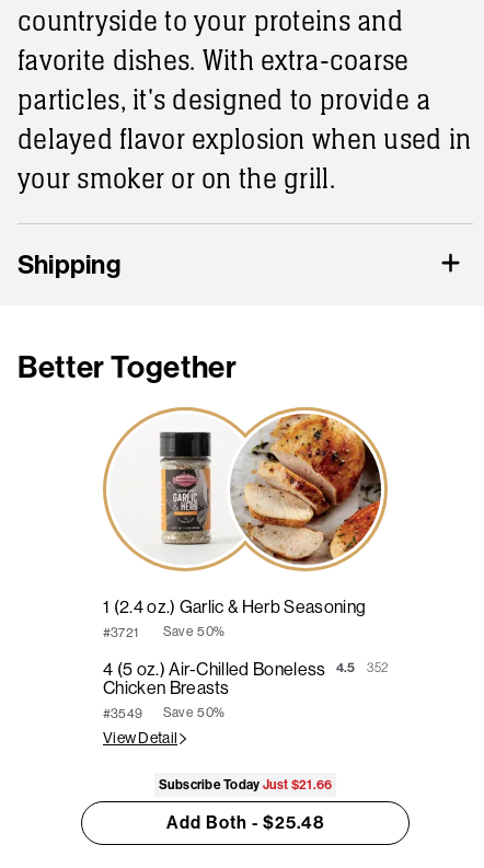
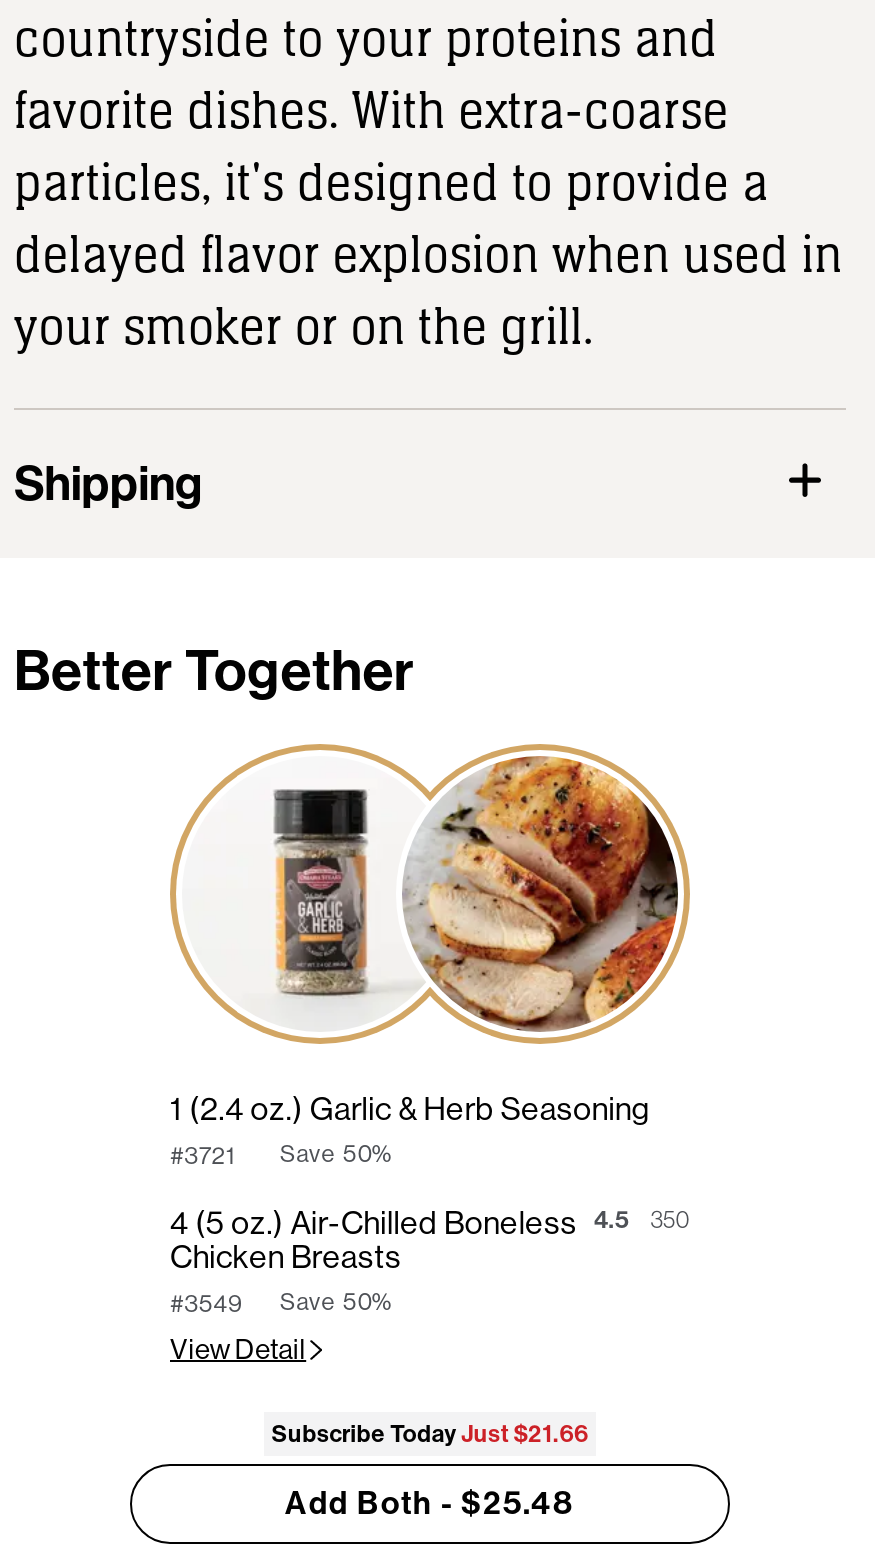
- 4 (5 oz.) Air-Chilled Boneless 4.5 352
+ 4 (5 oz.) Air-Chilled Boneless 4.5 350
